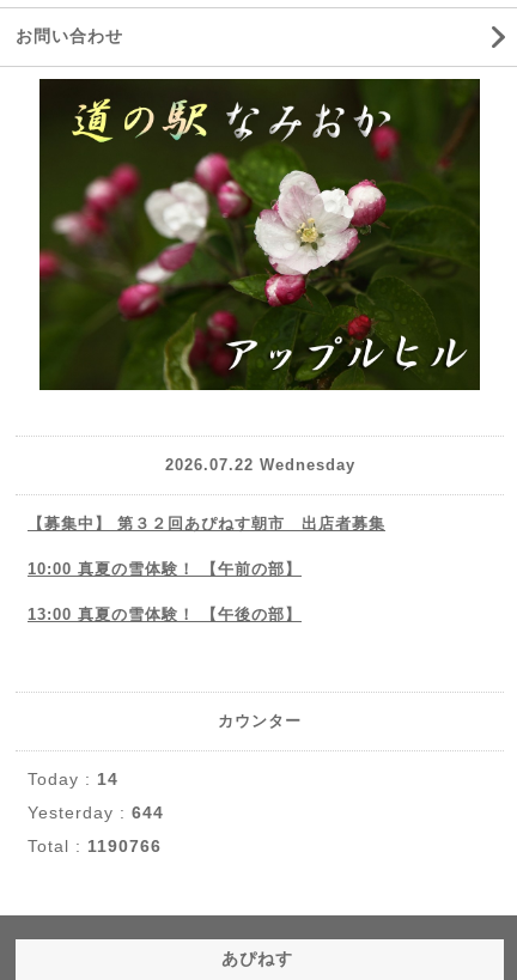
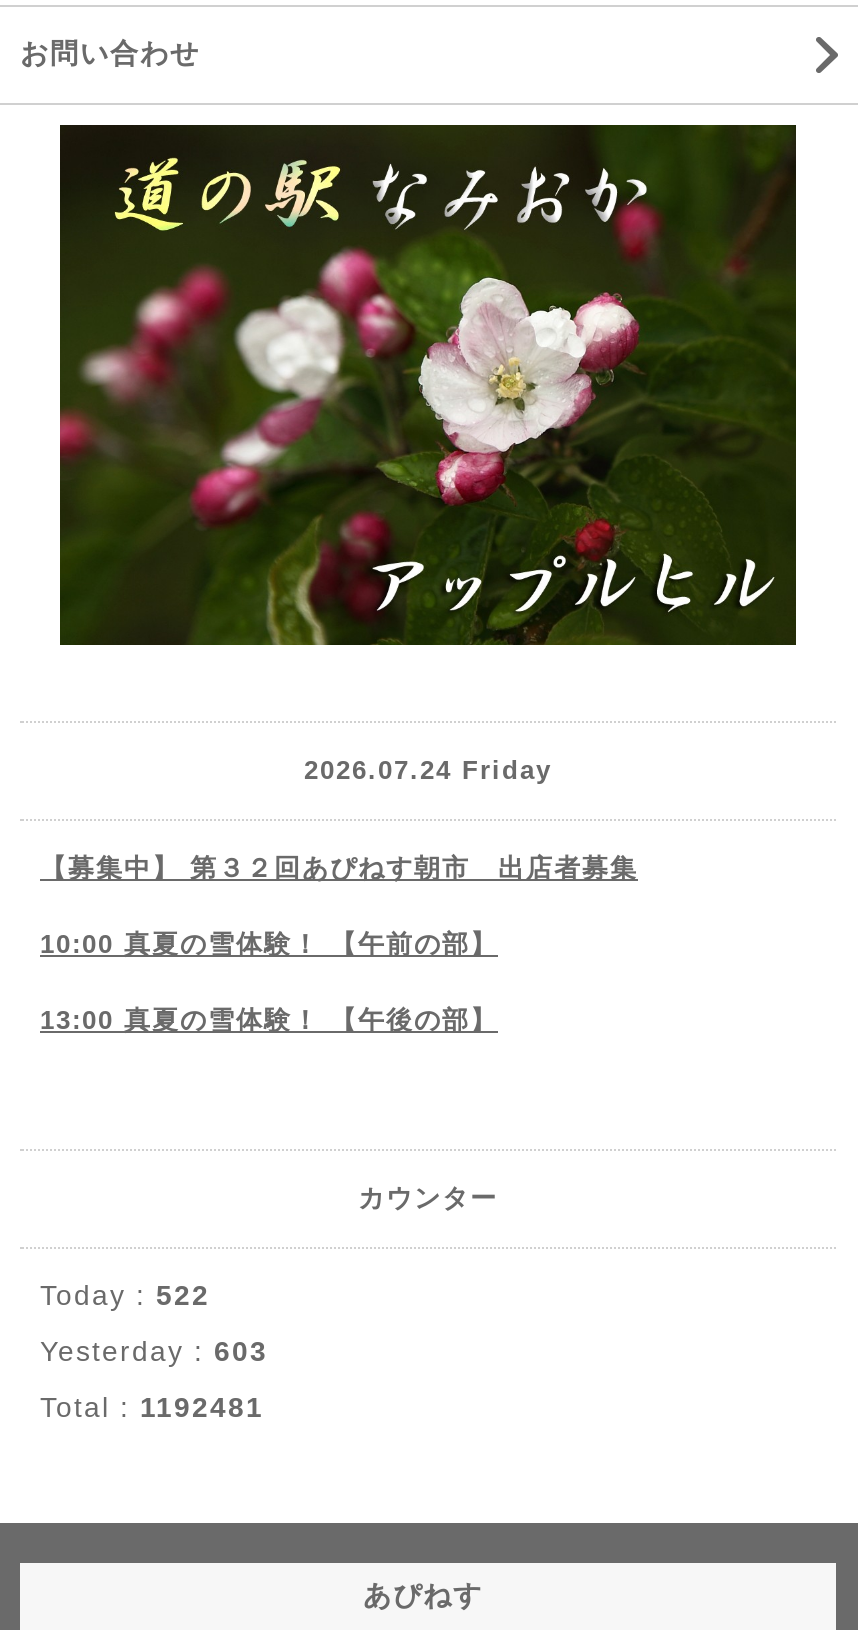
- 2026.07.22 Wednesday
+ 2026.07.24 Friday

- Today : 14
+ Today : 522

- Yesterday : 644
+ Yesterday : 603

- Total : 1190766
+ Total : 1192481
